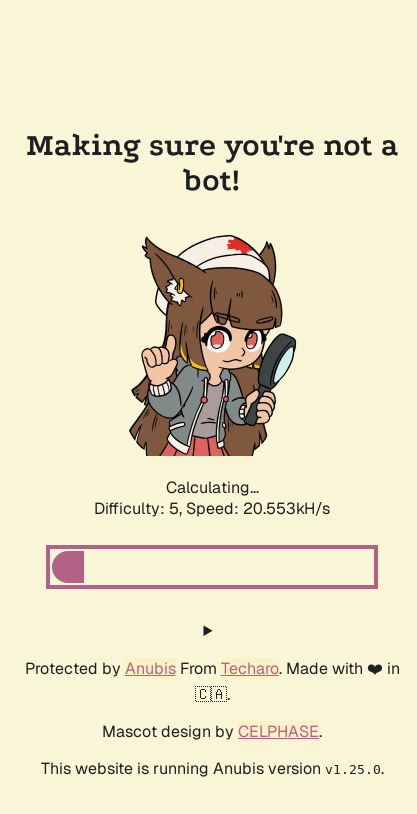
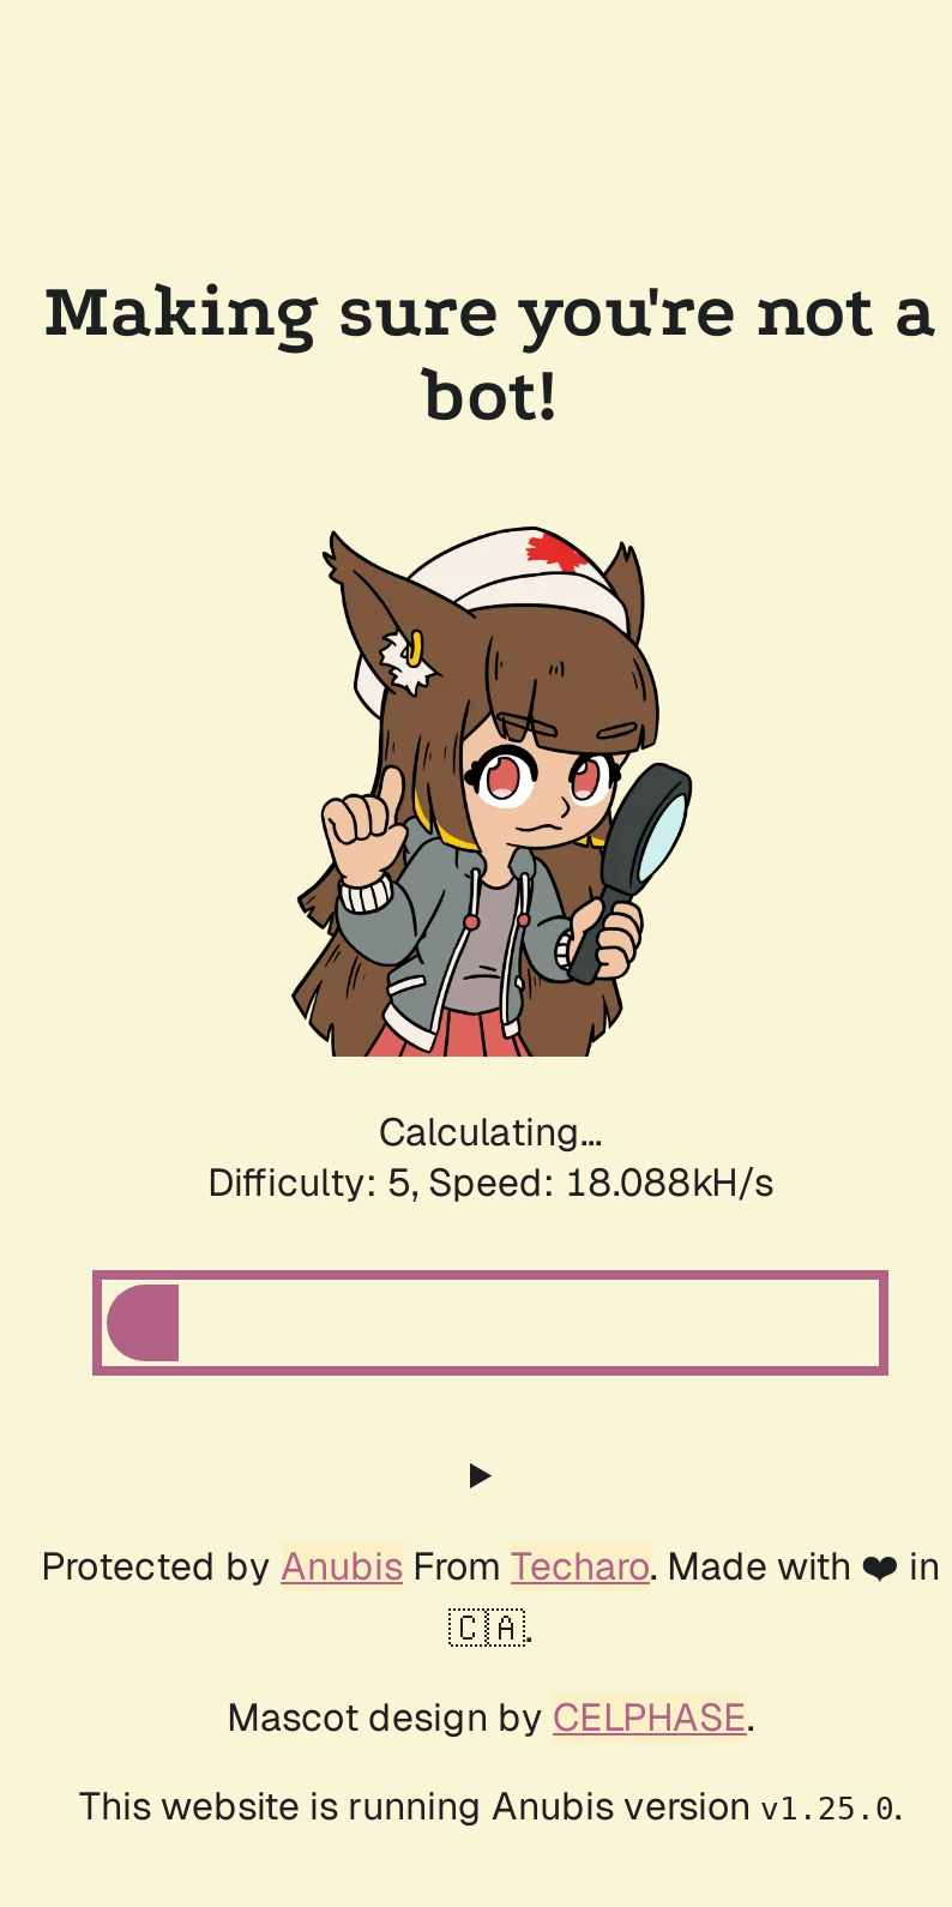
- Difficulty: 5, Speed: 20.553kH/s
+ Difficulty: 5, Speed: 18.088kH/s
